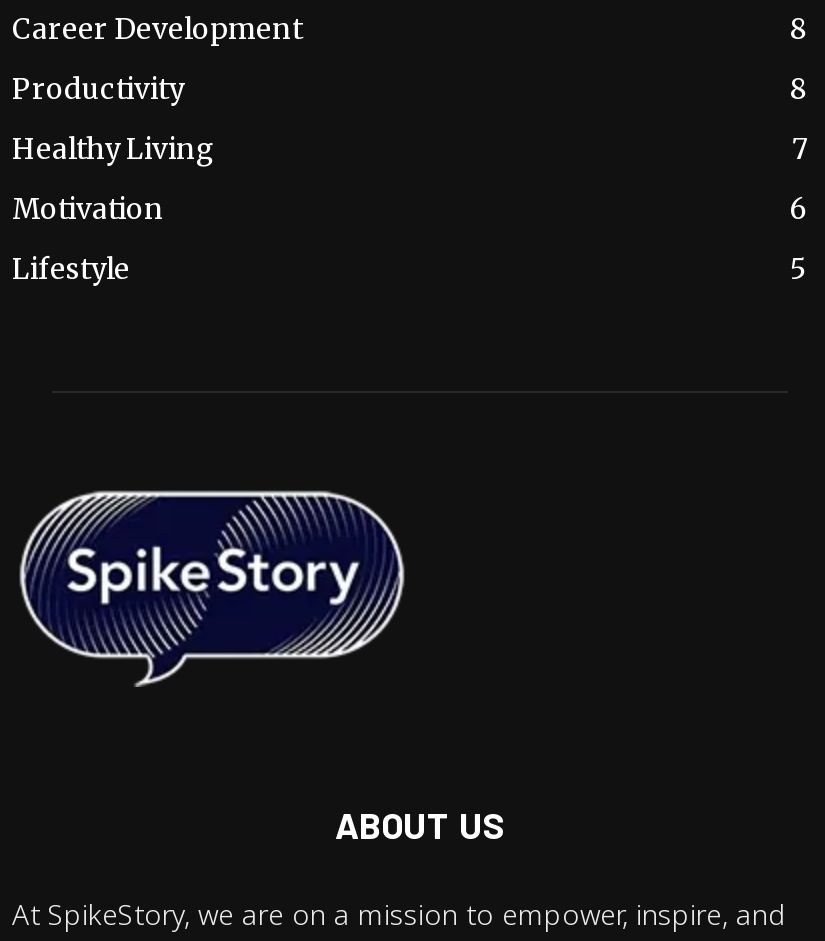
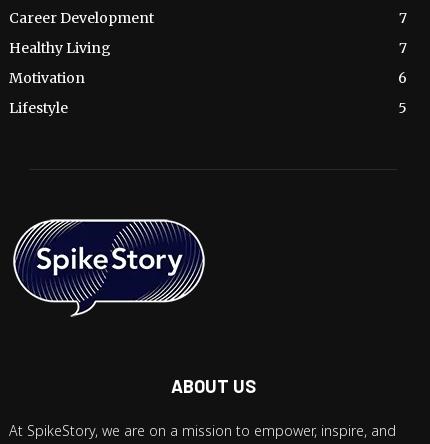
- 8
- Productivity
- 8
+ 7
